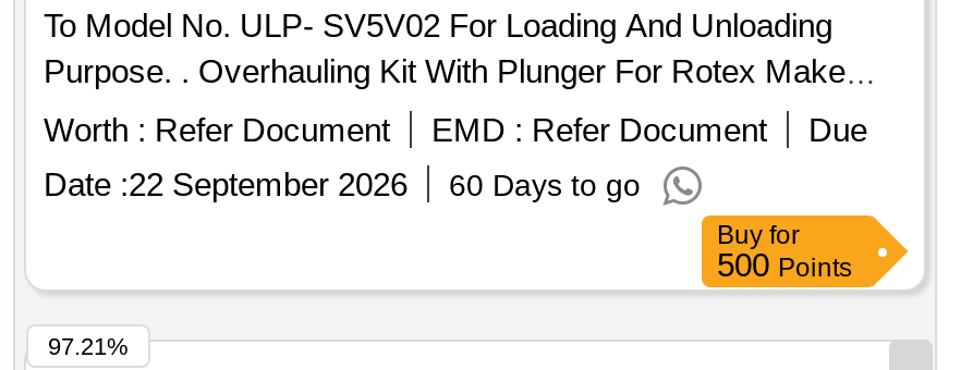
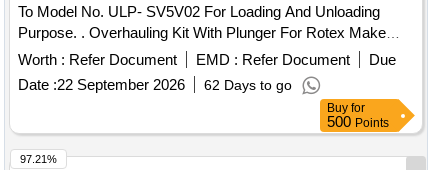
- Date : 22 September 2026 60 Days to go
+ Date : 22 September 2026 62 Days to go
